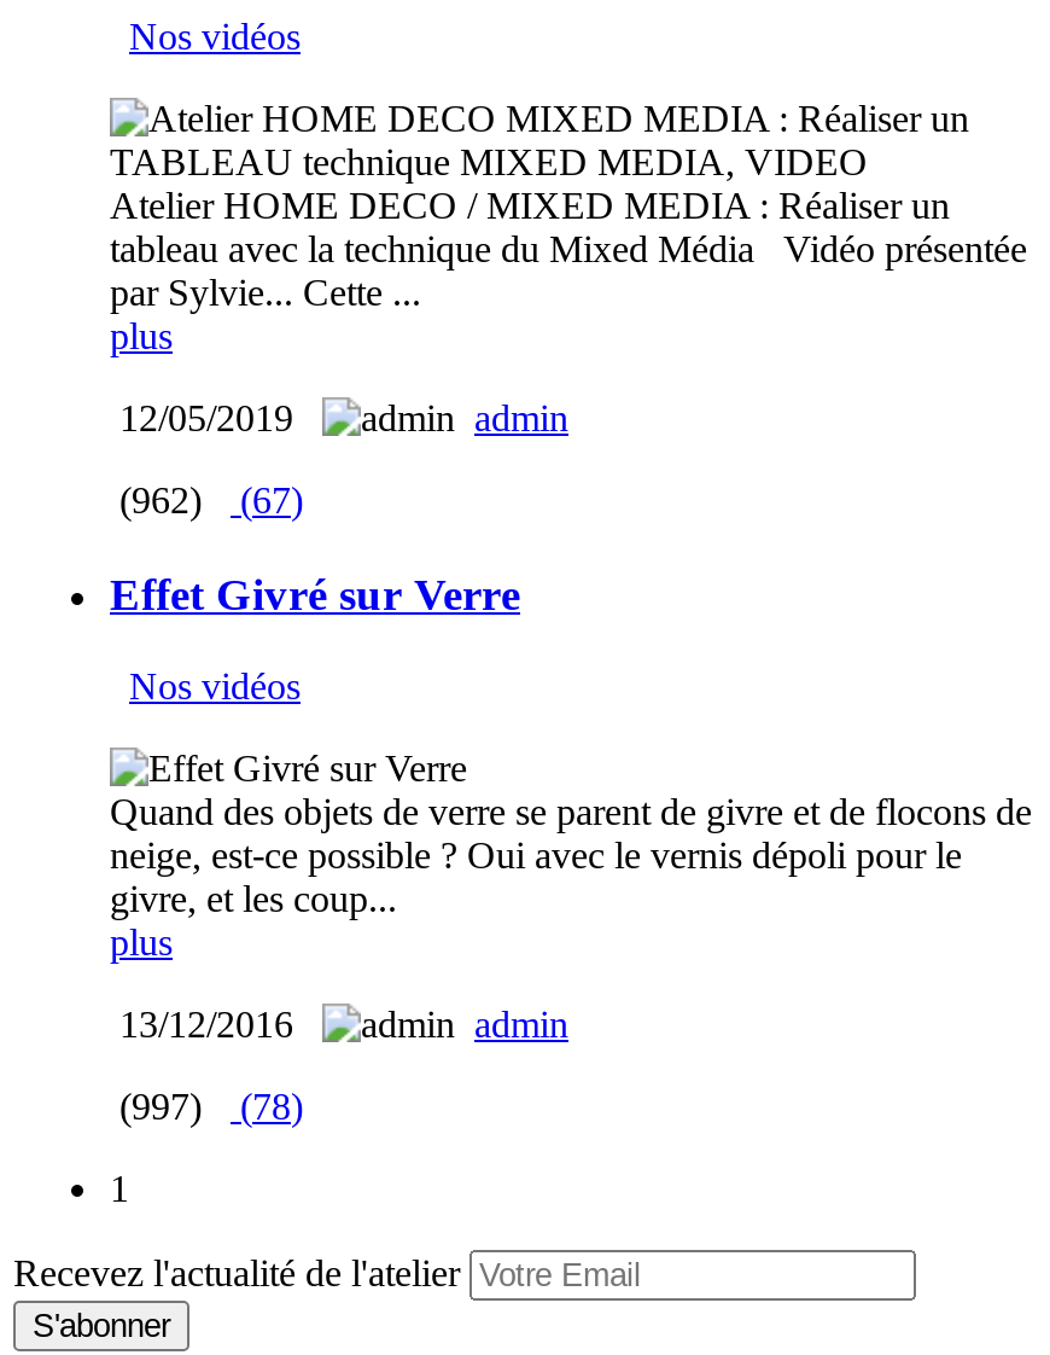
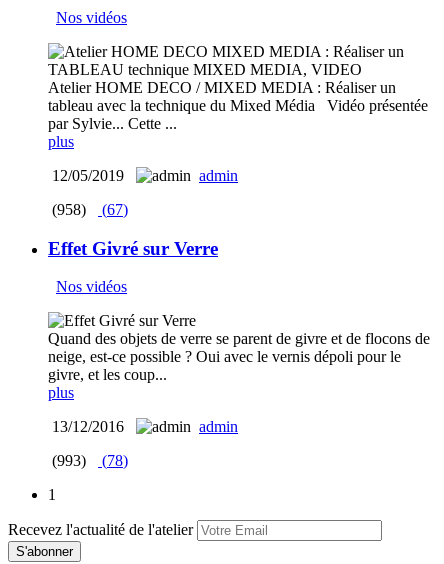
- (962) (67)
+ (958) (67)

- (997) (78)
+ (993) (78)
